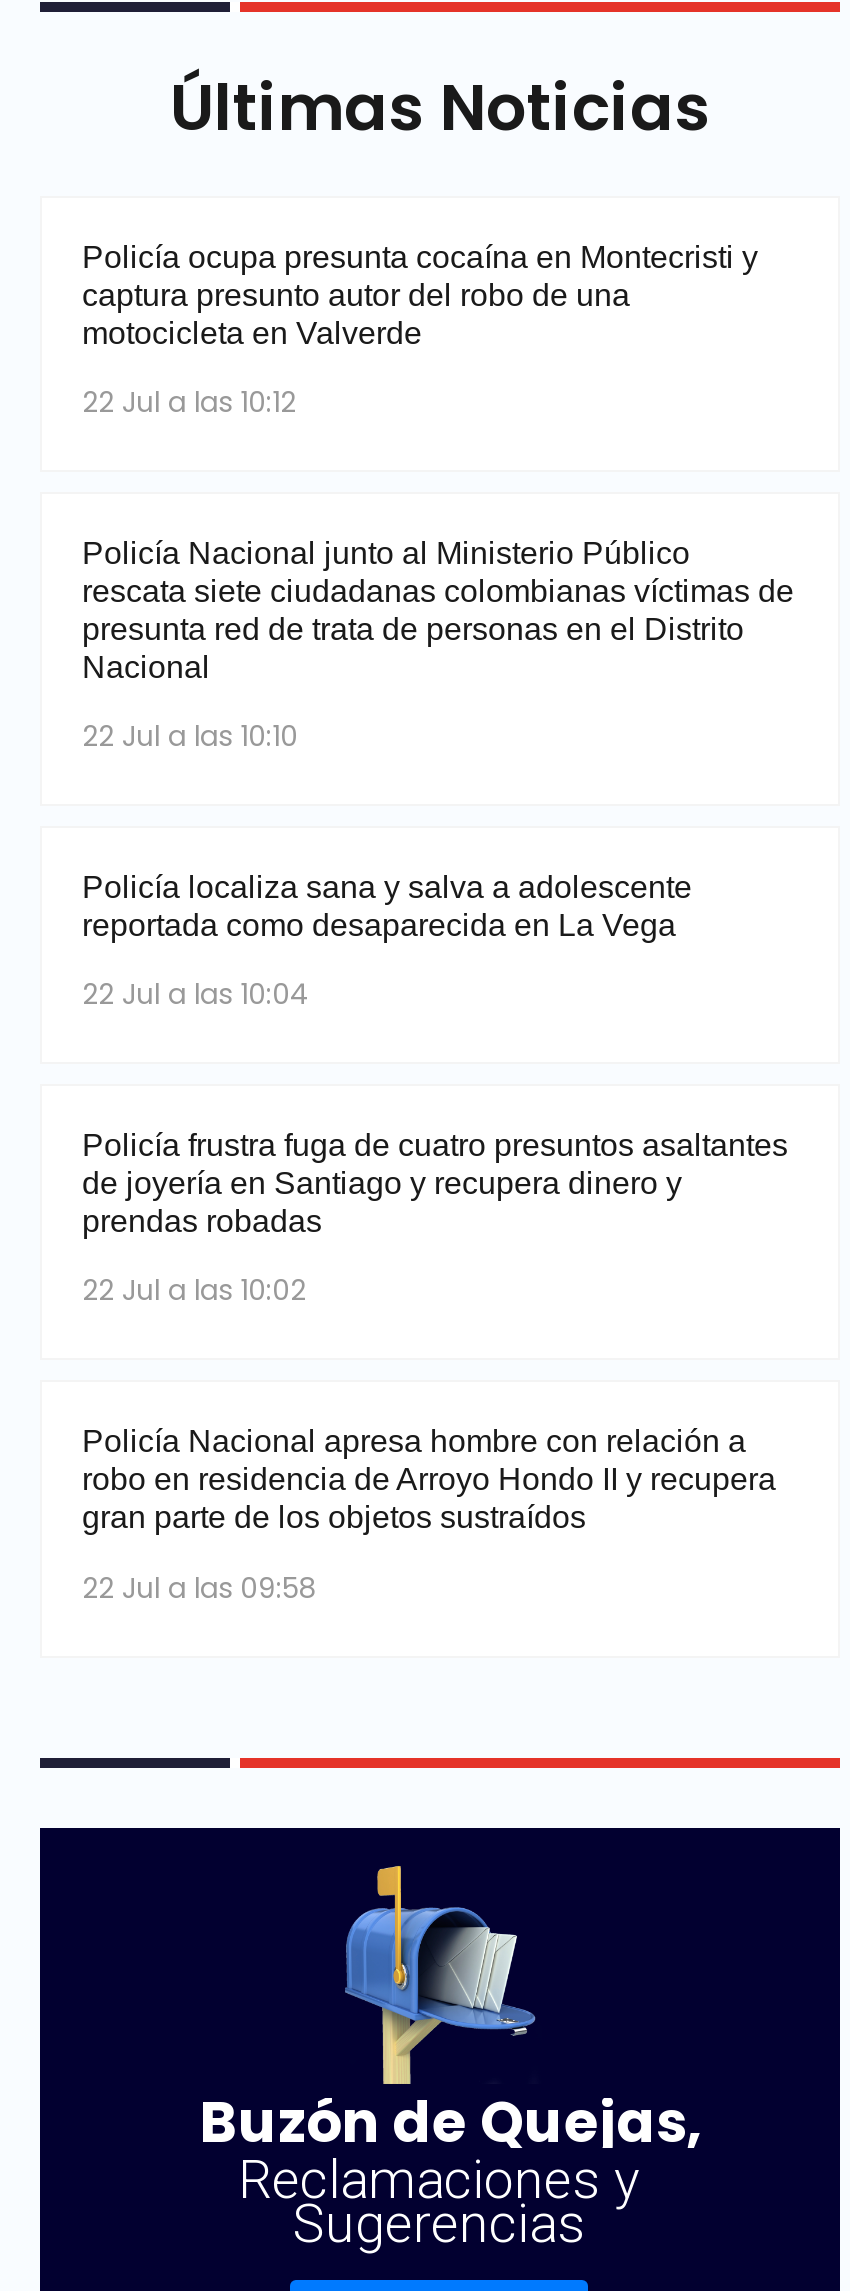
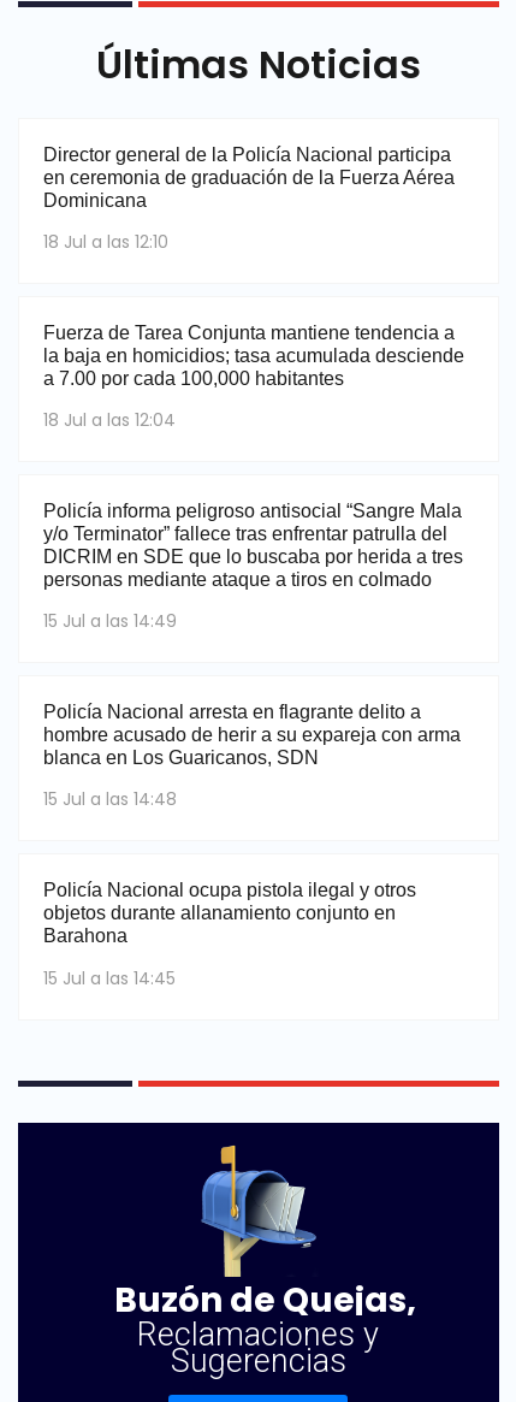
- Policía ocupa presunta cocaína en Montecristi y
- captura presunto autor del robo de una
- motocicleta en Valverde
+ Director general de la Policía Nacional participa
+ en ceremonia de graduación de la Fuerza Aérea
+ Dominicana

- 22 Jul a las 10:12
+ 18 Jul a las 12:10

- Policía Nacional junto al Ministerio Público
- rescata siete ciudadanas colombianas víctimas de
- presunta red de trata de personas en el Distrito
- Nacional
+ Fuerza de Tarea Conjunta mantiene tendencia a
+ la baja en homicidios; tasa acumulada desciende
+ a 7.00 por cada 100,000 habitantes

- 22 Jul a las 10:10
+ 18 Jul a las 12:04

- Policía localiza sana y salva a adolescente
- reportada como desaparecida en La Vega
+ Policía informa peligroso antisocial “Sangre Mala
+ y/o Terminator” fallece tras enfrentar patrulla del
+ DICRIM en SDE que lo buscaba por herida a tres
+ personas mediante ataque a tiros en colmado

- 22 Jul a las 10:04
+ 15 Jul a las 14:49

- Policía frustra fuga de cuatro presuntos asaltantes
- de joyería en Santiago y recupera dinero y
- prendas robadas
+ Policía Nacional arresta en flagrante delito a
+ hombre acusado de herir a su expareja con arma
+ blanca en Los Guaricanos, SDN

- 22 Jul a las 10:02
+ 15 Jul a las 14:48

- Policía Nacional apresa hombre con relación a
- robo en residencia de Arroyo Hondo II y recupera
- gran parte de los objetos sustraídos
+ Policía Nacional ocupa pistola ilegal y otros
+ objetos durante allanamiento conjunto en
+ Barahona

- 22 Jul a las 09:58
+ 15 Jul a las 14:45
